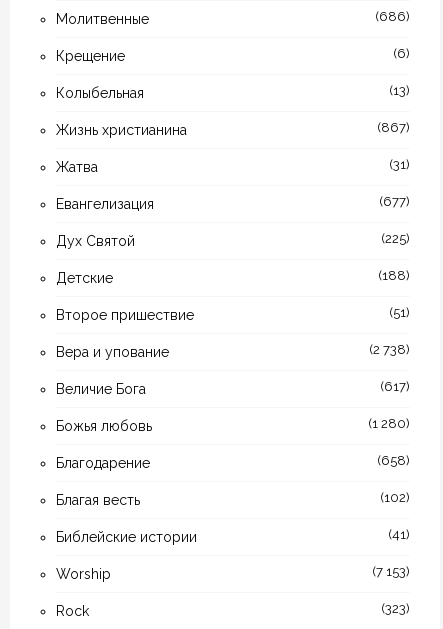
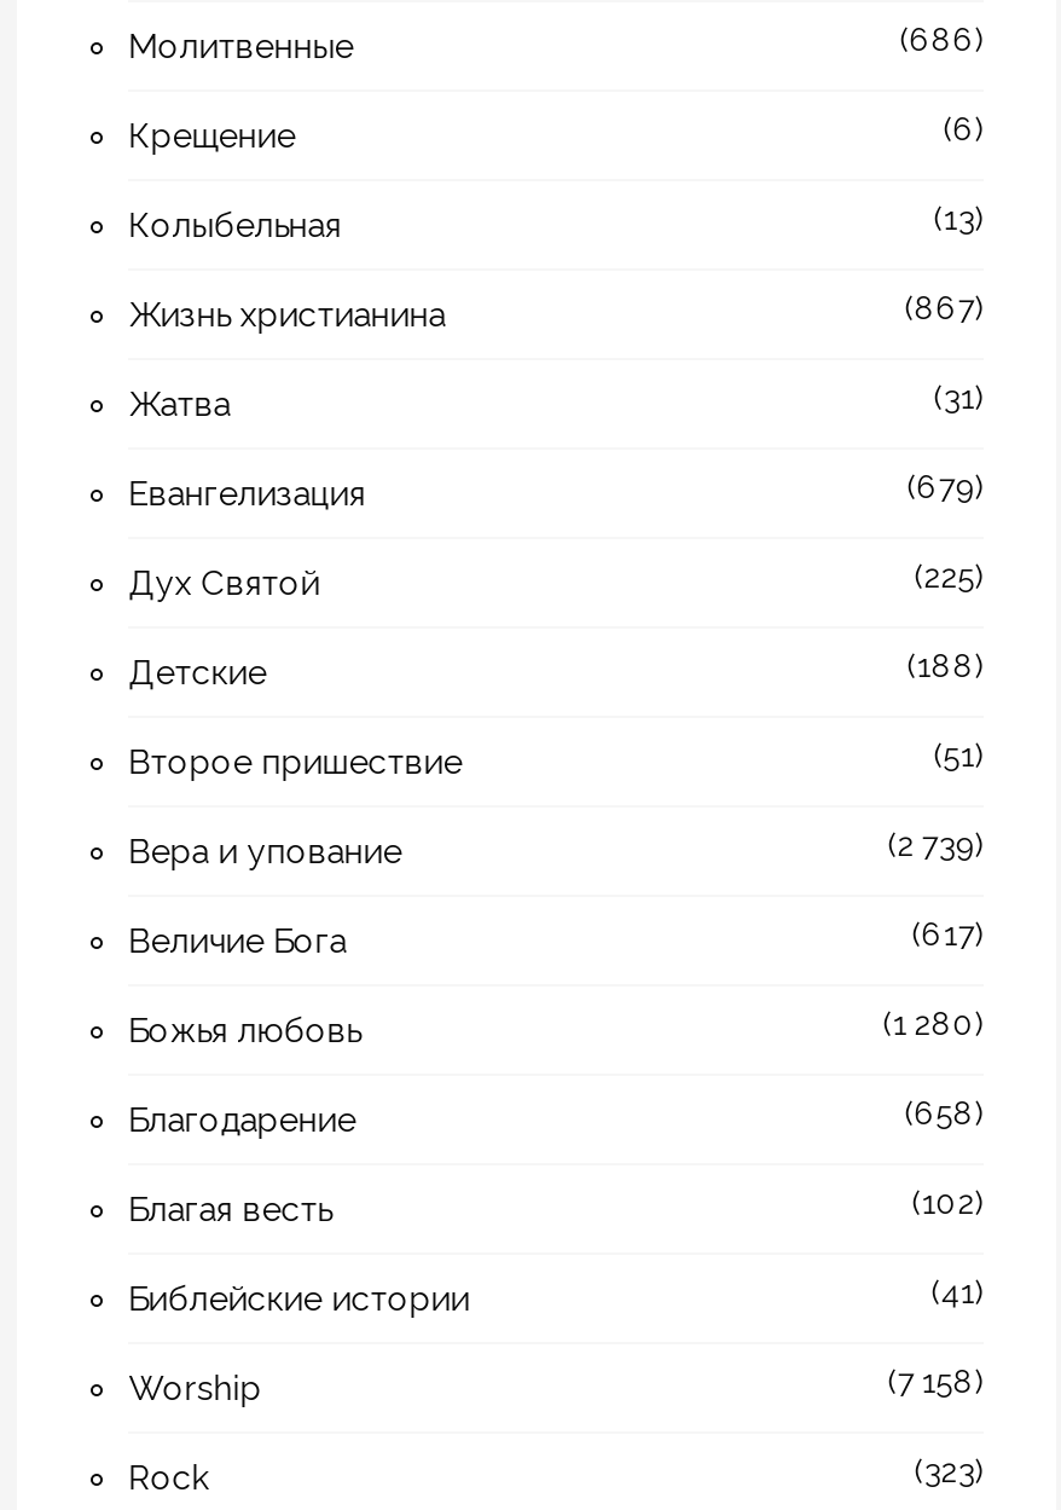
- (677)
+ (679)

- (2 738)
+ (2 739)

- (7 153)
+ (7 158)
